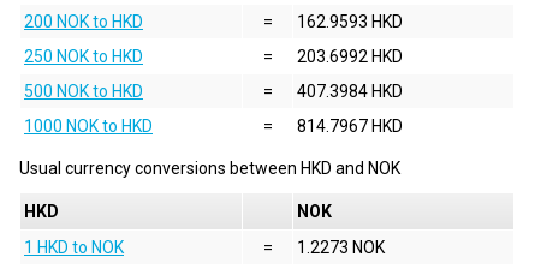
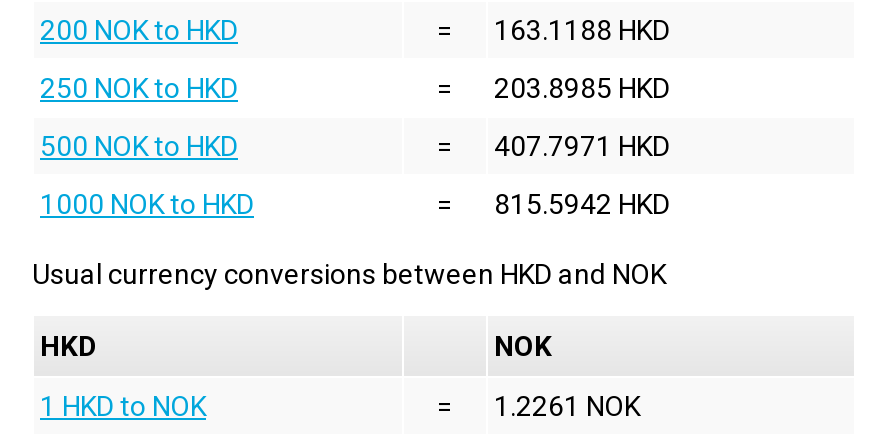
- 162.9593 HKD
+ 163.1188 HKD

- 203.6992 HKD
+ 203.8985 HKD

- 407.3984 HKD
+ 407.7971 HKD

- 814.7967 HKD
+ 815.5942 HKD

- 1.2273 NOK
+ 1.2261 NOK
